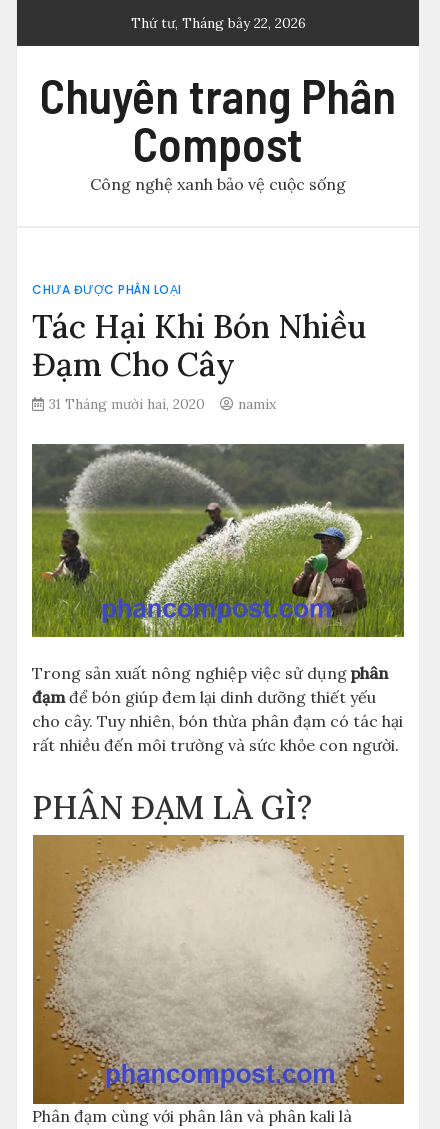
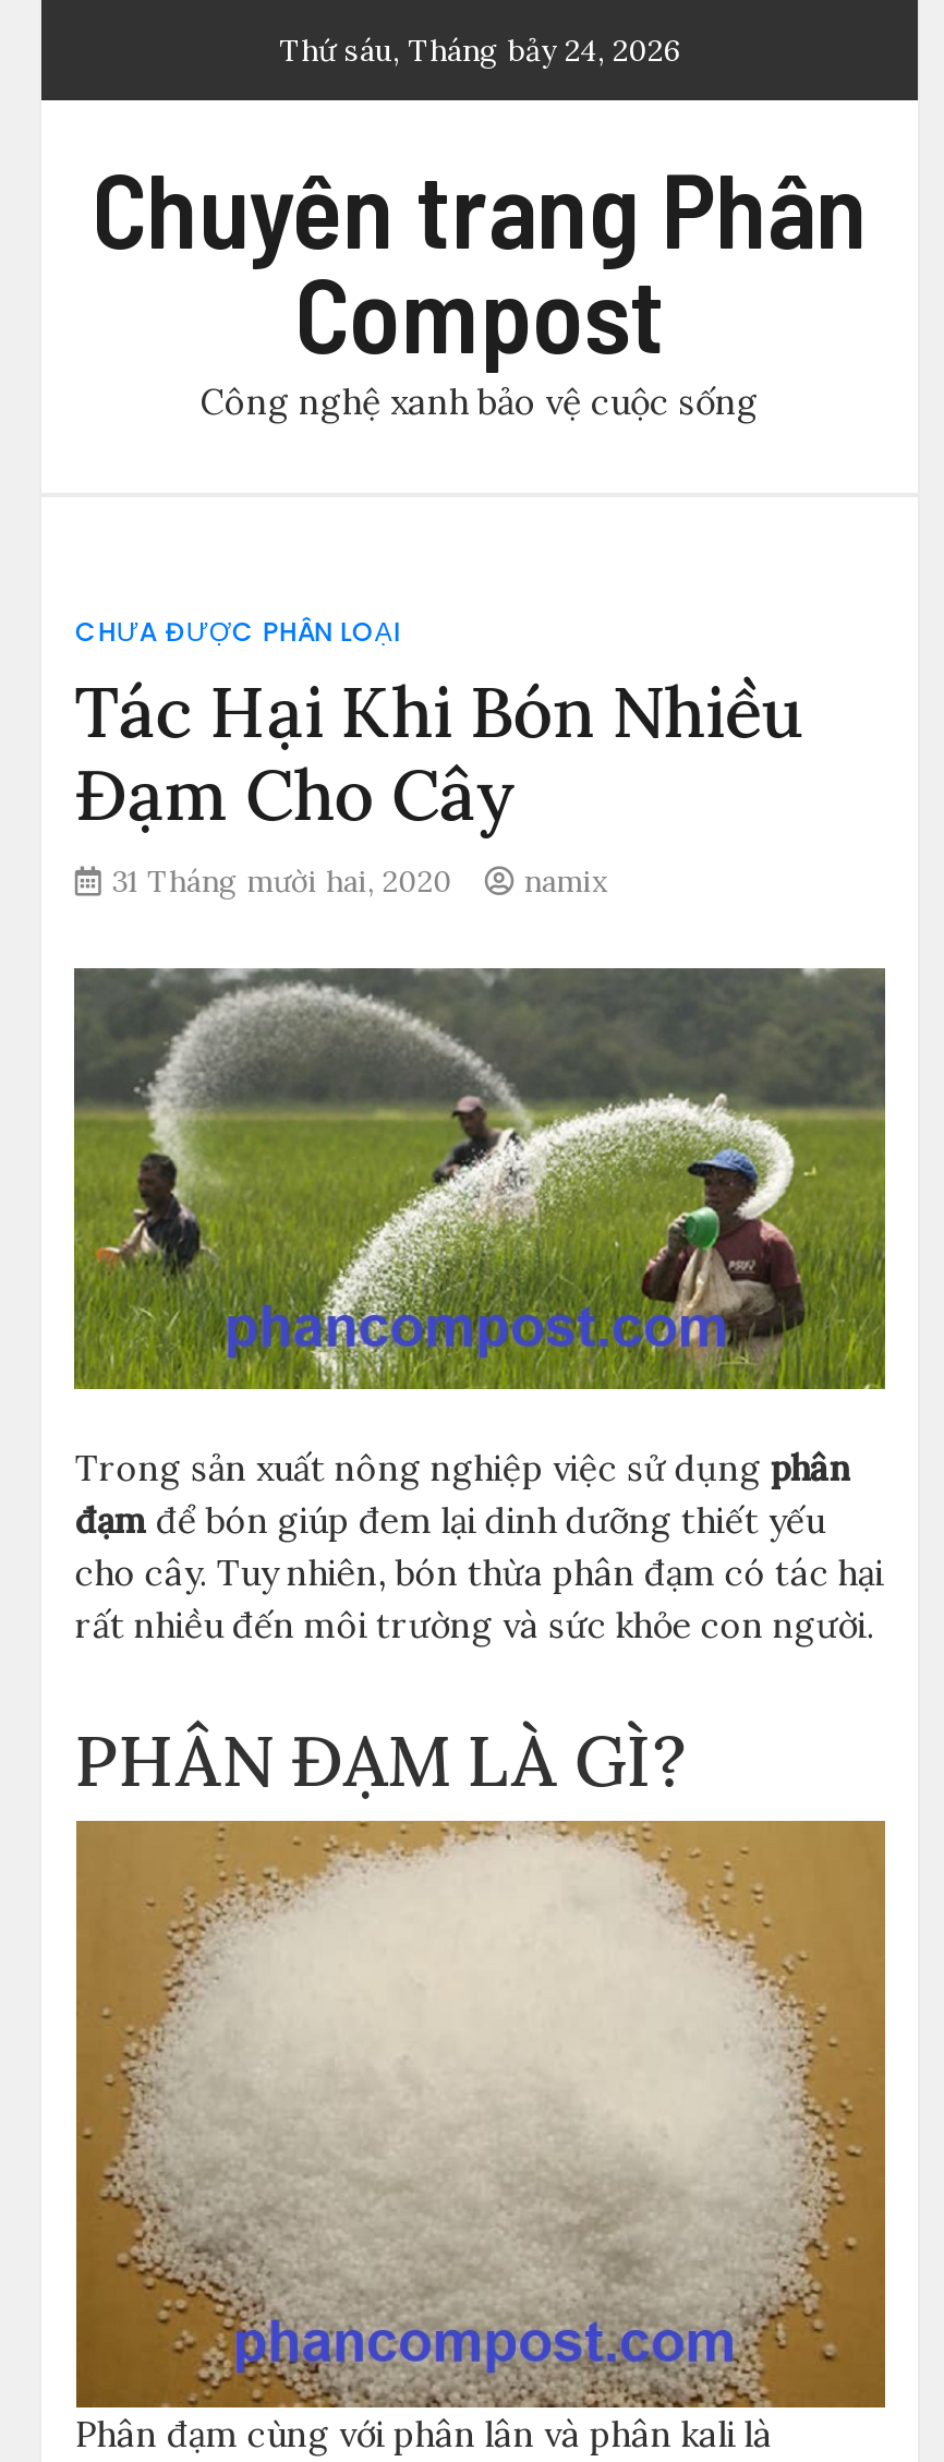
- Thứ tư, Tháng bảy 22, 2026
+ Thứ sáu, Tháng bảy 24, 2026
